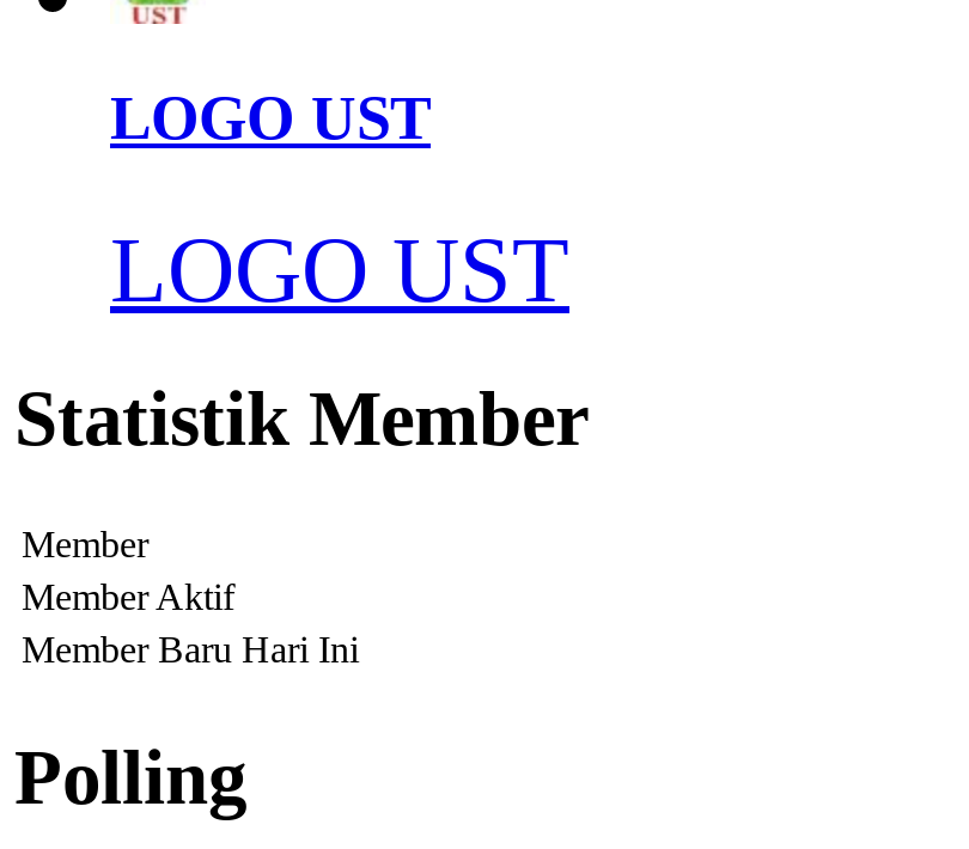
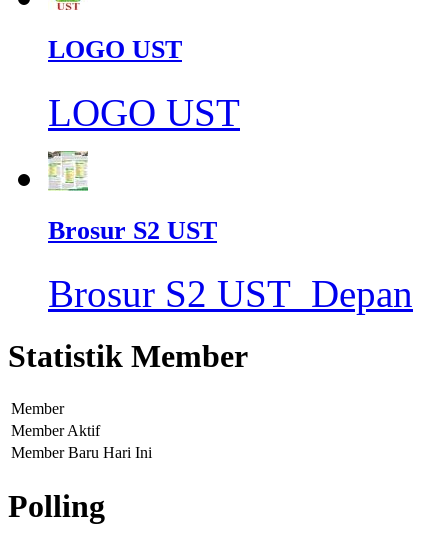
+ [image]
+ Brosur S2 UST
+ Brosur S2 UST_Depan
